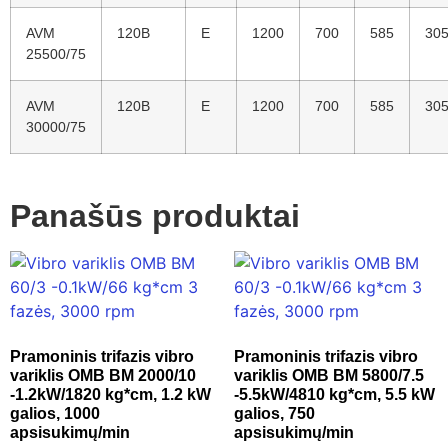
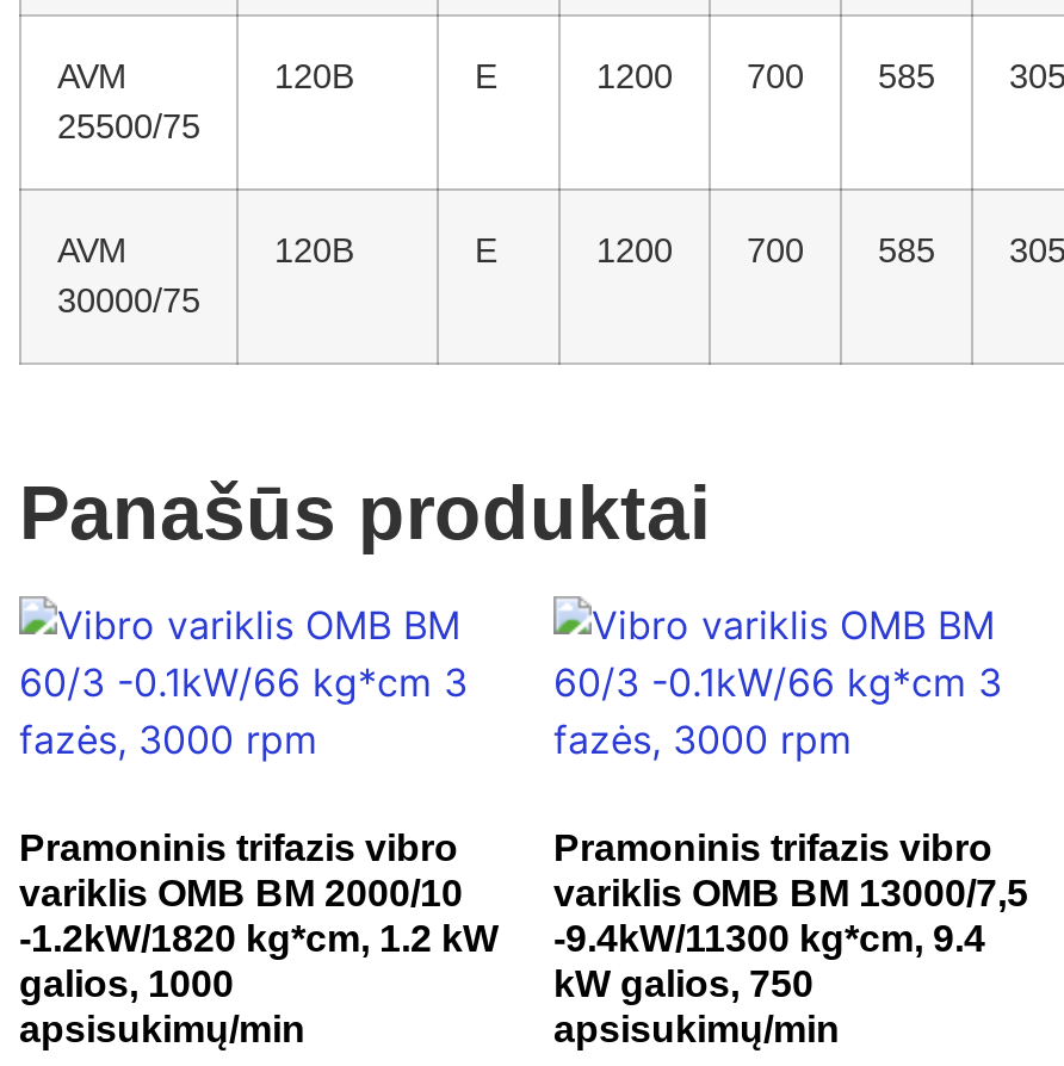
- variklis OMB BM 5800/7.5
- -5.5kW/4810 kg*cm, 5.5 kW
- galios, 750
+ variklis OMB BM 13000/7,5
+ -9.4kW/11300 kg*cm, 9.4
+ kW galios, 750
